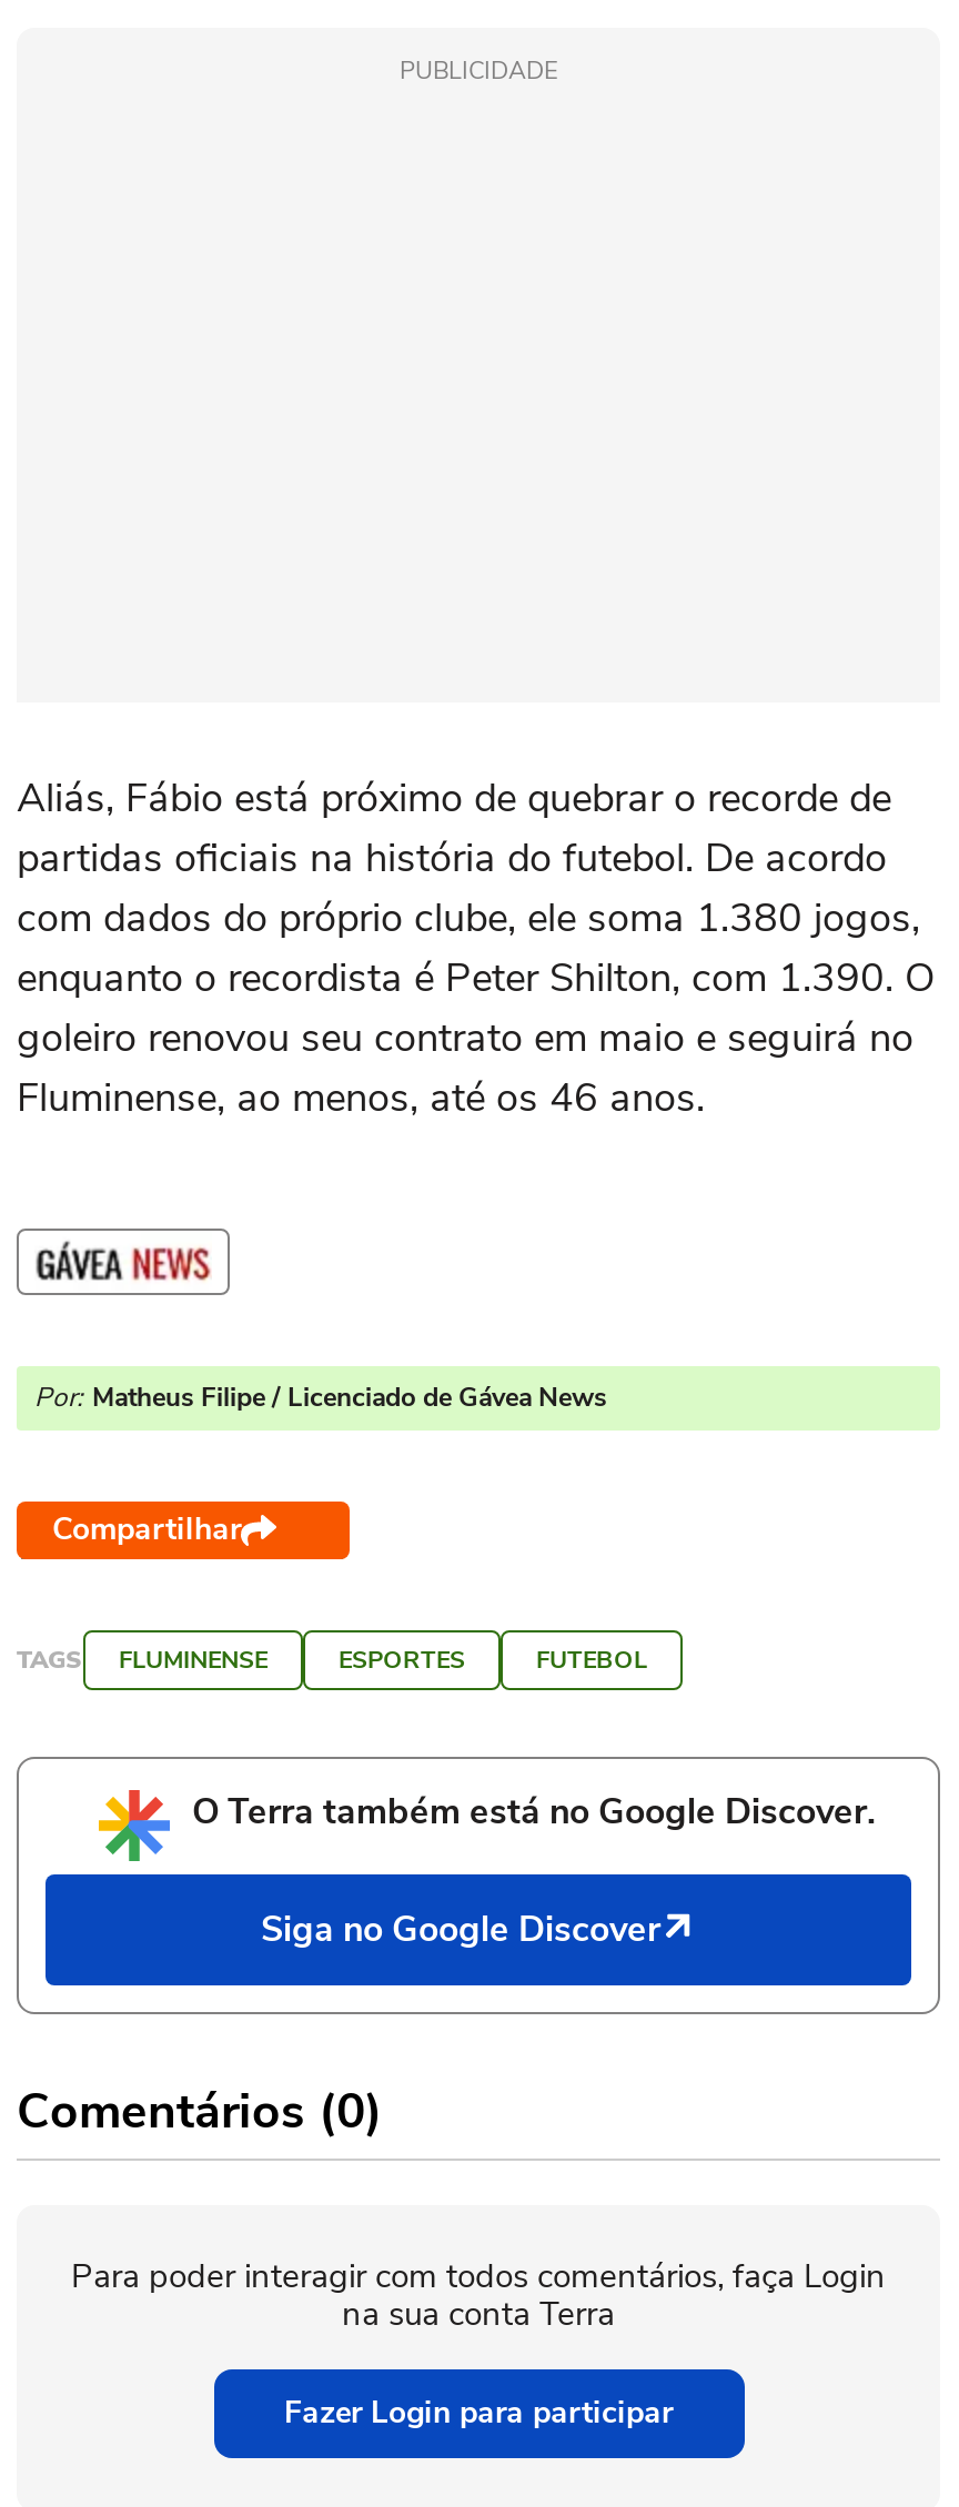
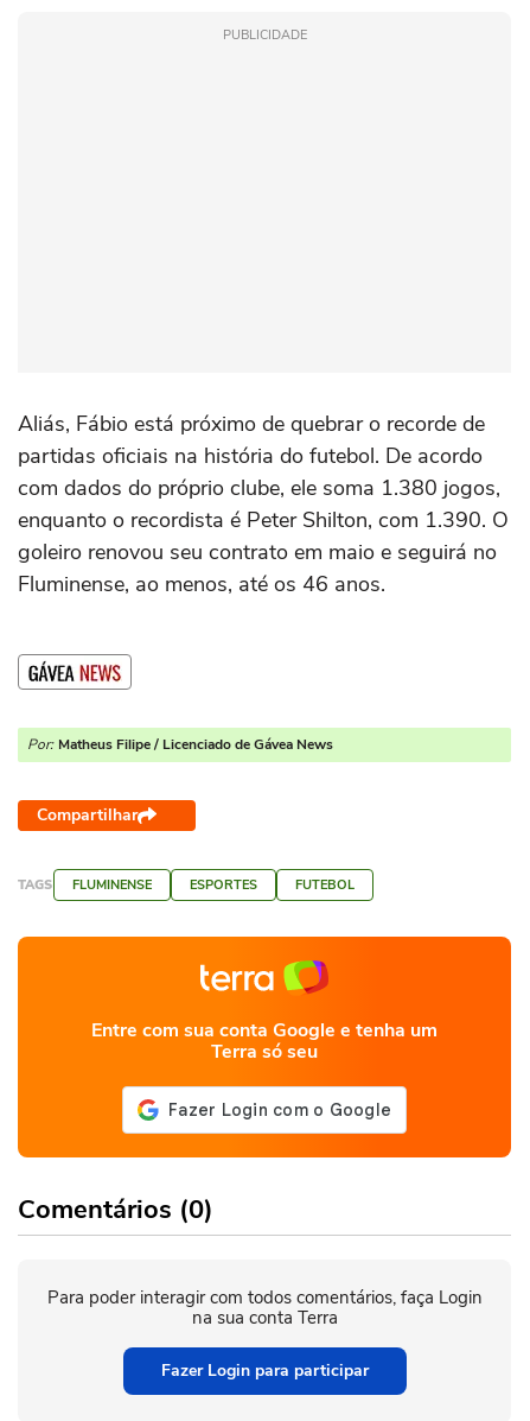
- [image]
- O Terra também está no Google Discover.
- Siga no Google Discover
+ [image]
+ Entre com sua conta Google e tenha um
+ Terra só seu
